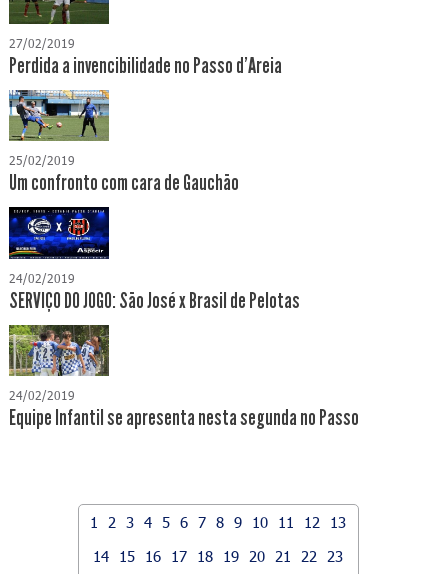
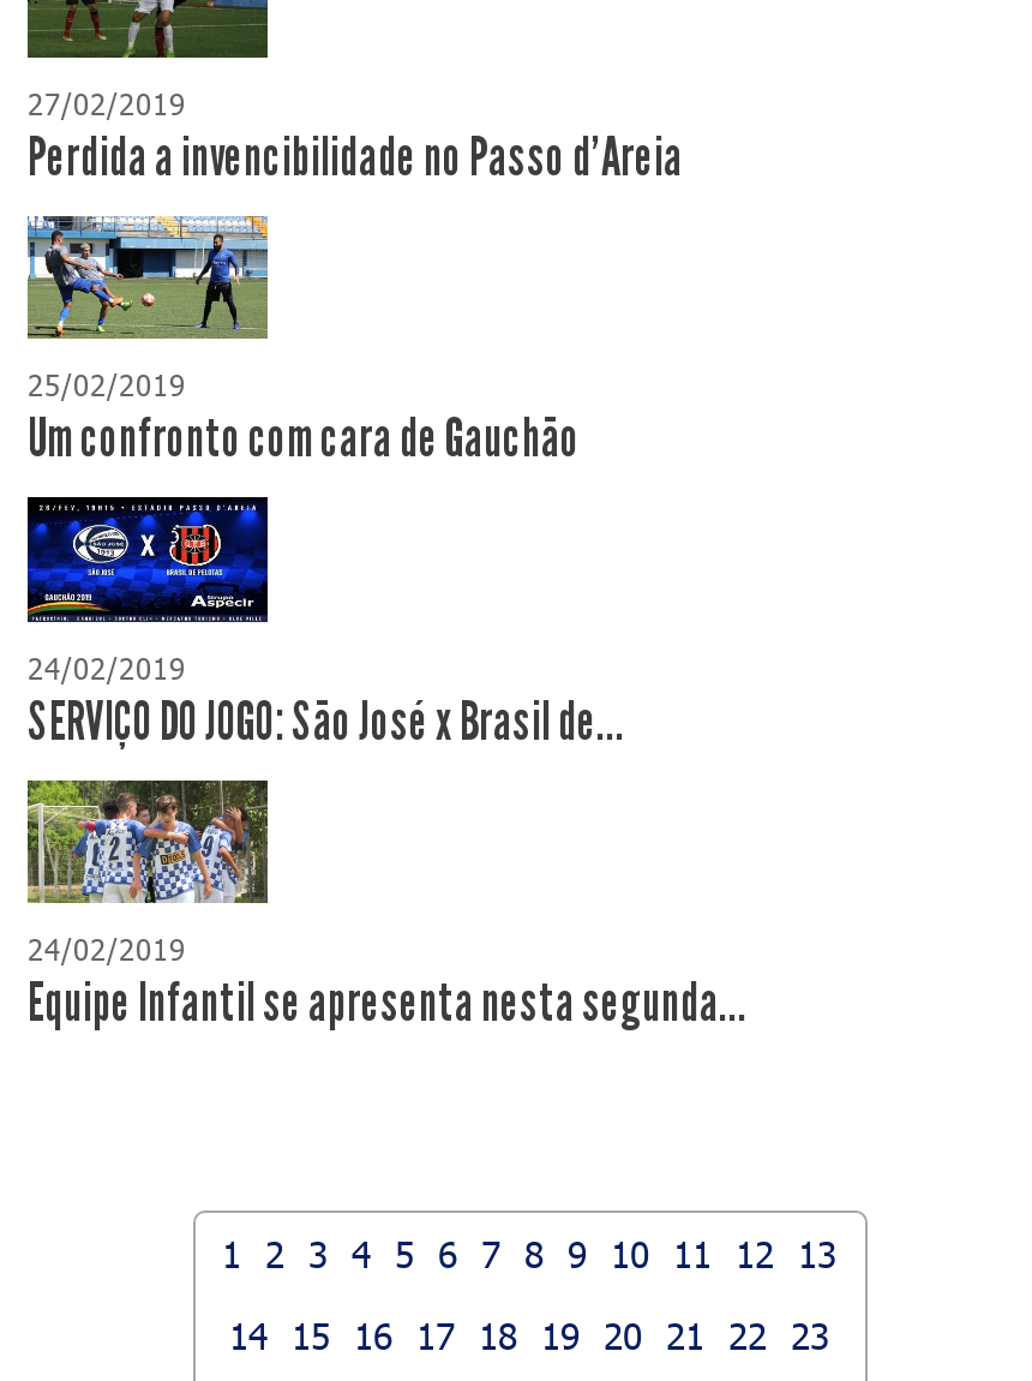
- SERVIÇO DO JOGO: São José x Brasil de Pelotas
+ SERVIÇO DO JOGO: São José x Brasil de...

- Equipe Infantil se apresenta nesta segunda no Passo
+ Equipe Infantil se apresenta nesta segunda...
